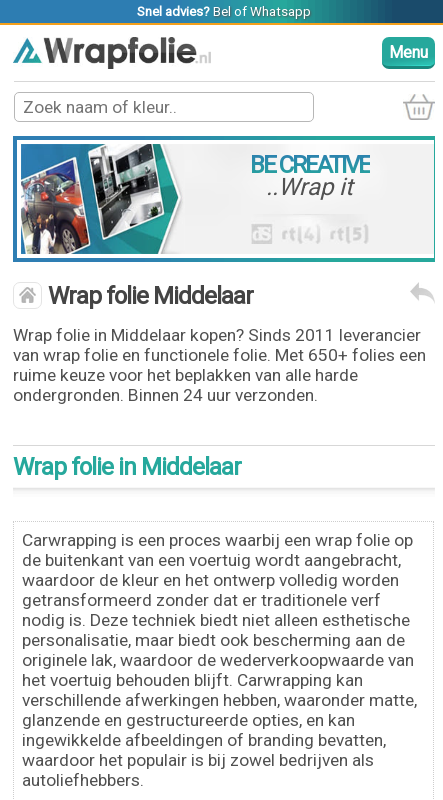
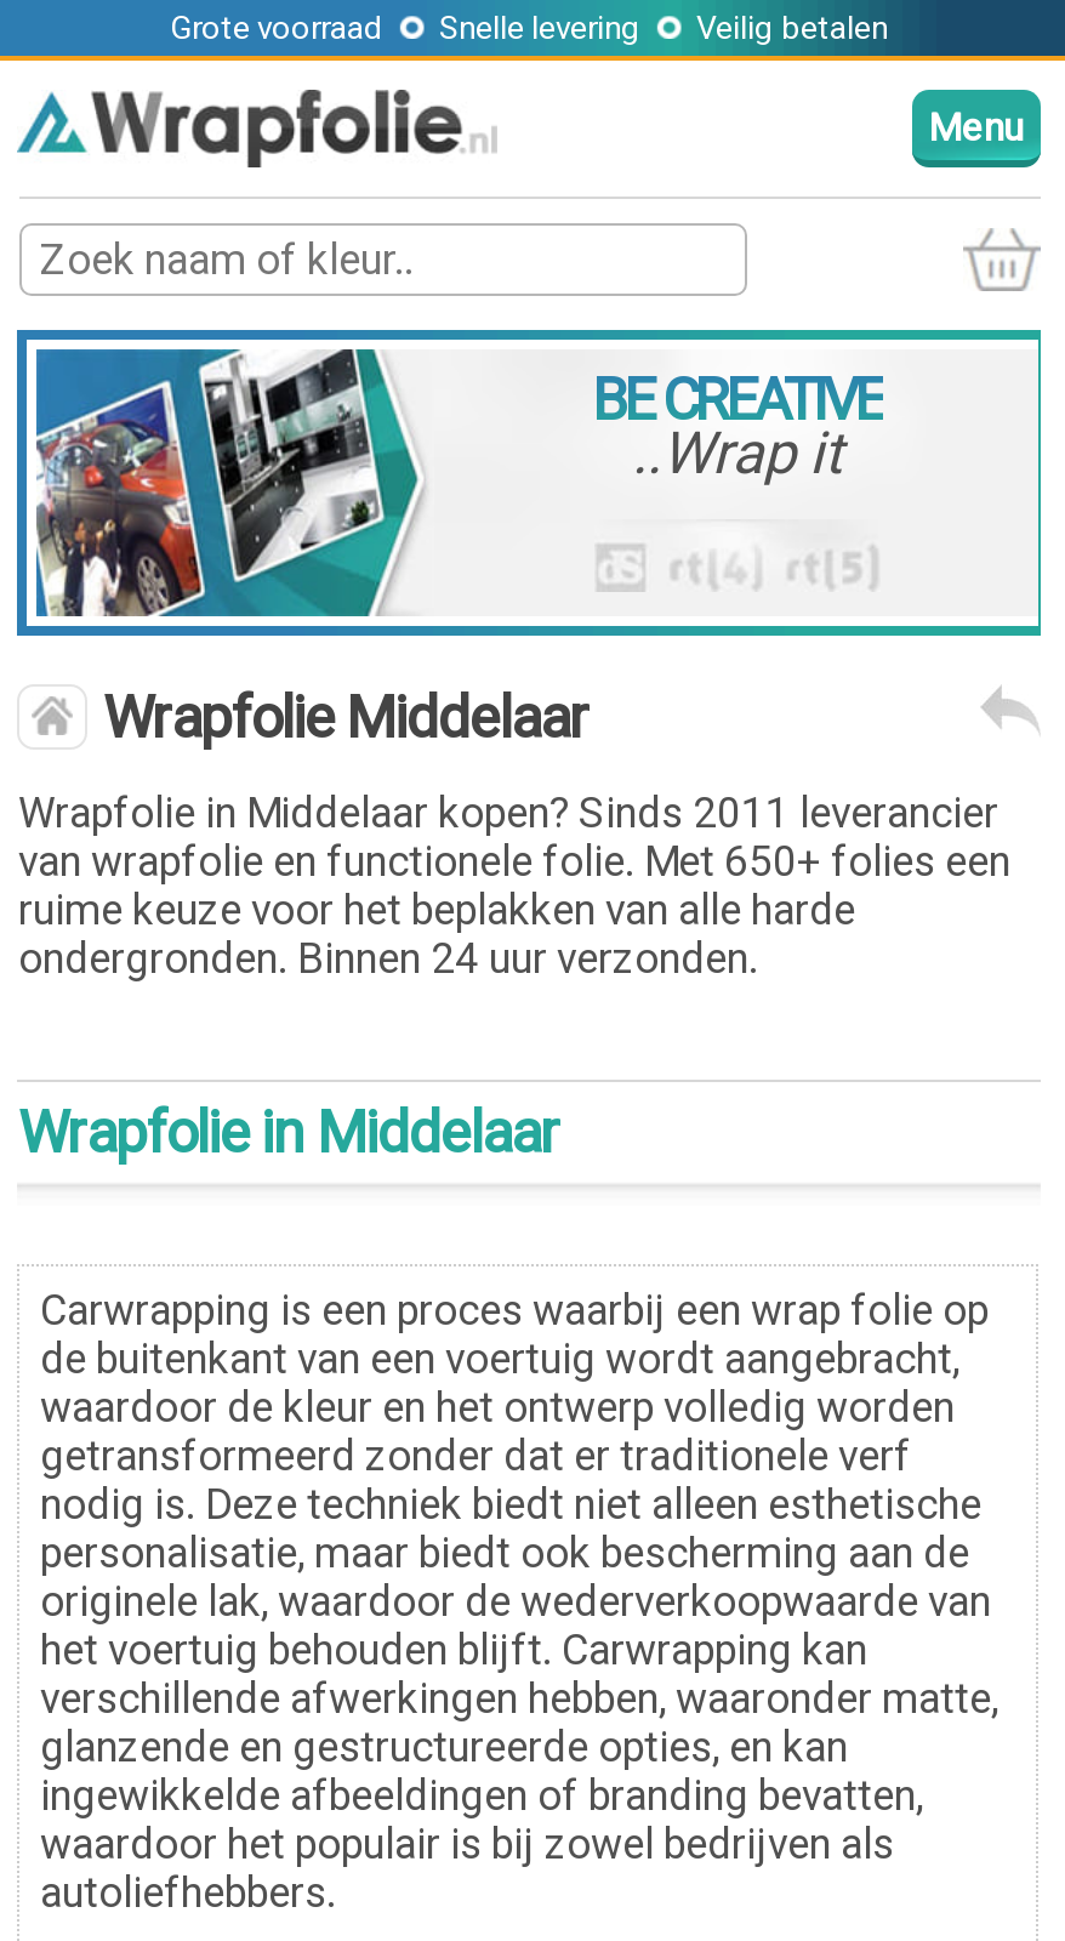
- Snel advies? Bel of Whatsapp
+ Grote voorraad
+ Snelle levering
+ Veilig betalen

- Wrap folie in Middelaar
+ Wrapfolie in Middelaar
